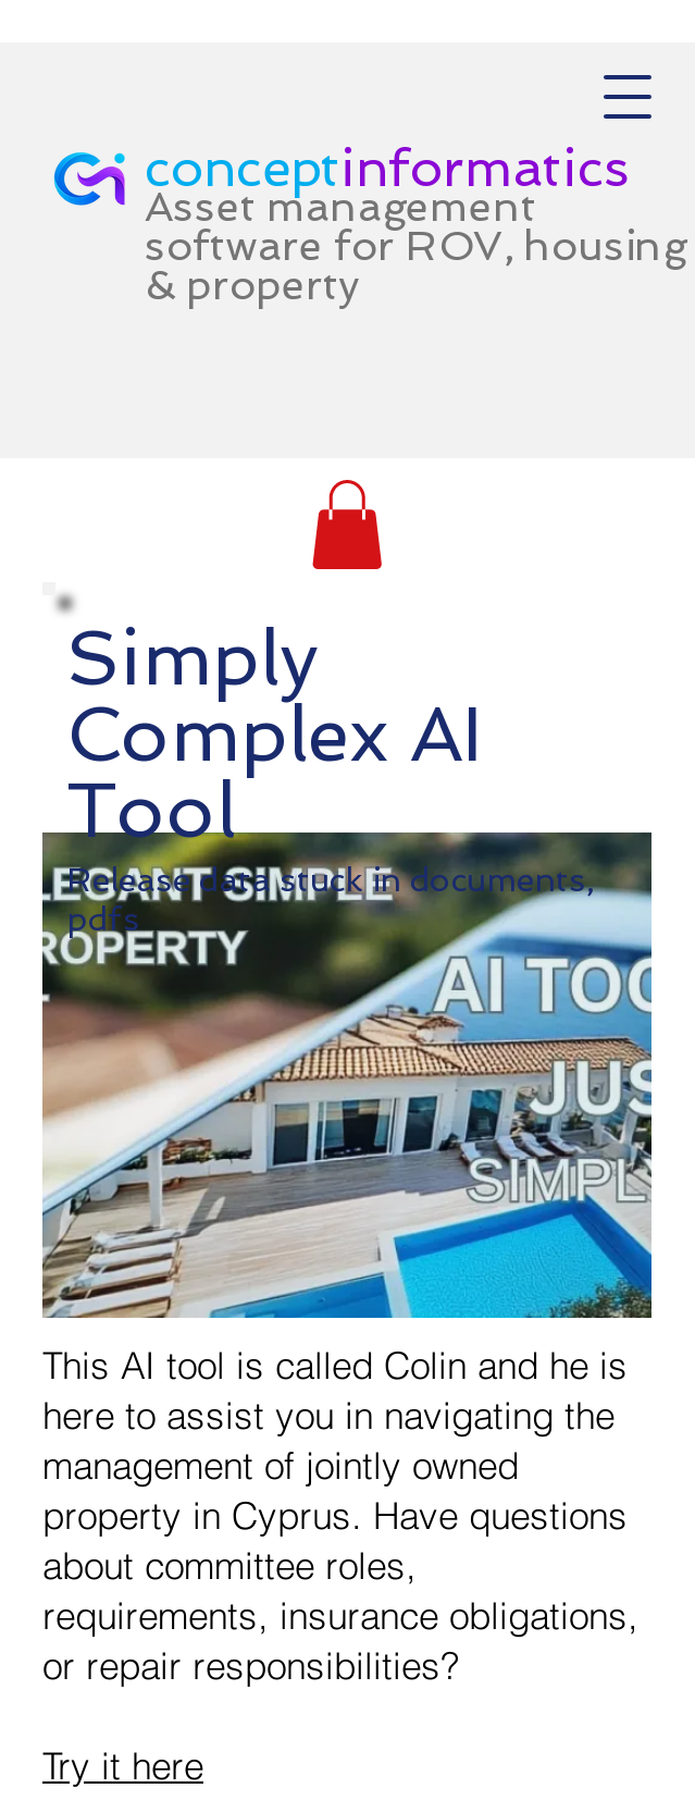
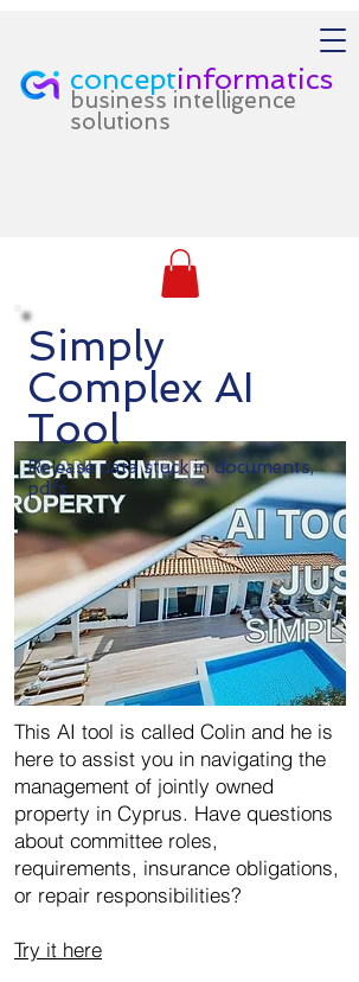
- Asset management
- software for ROV, housing
- & property
+ business intelligence
+ solutions
